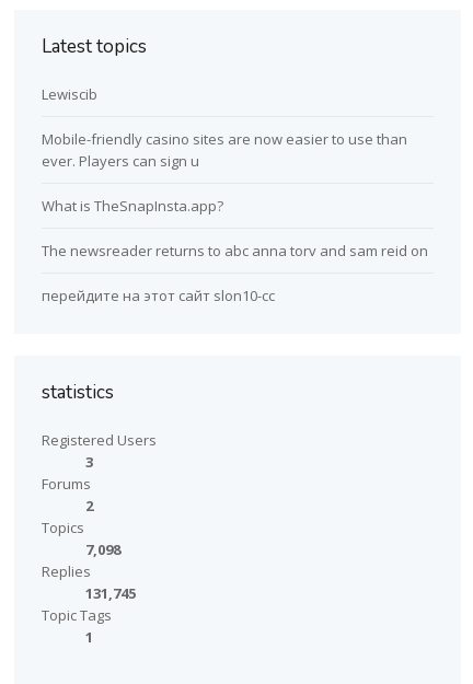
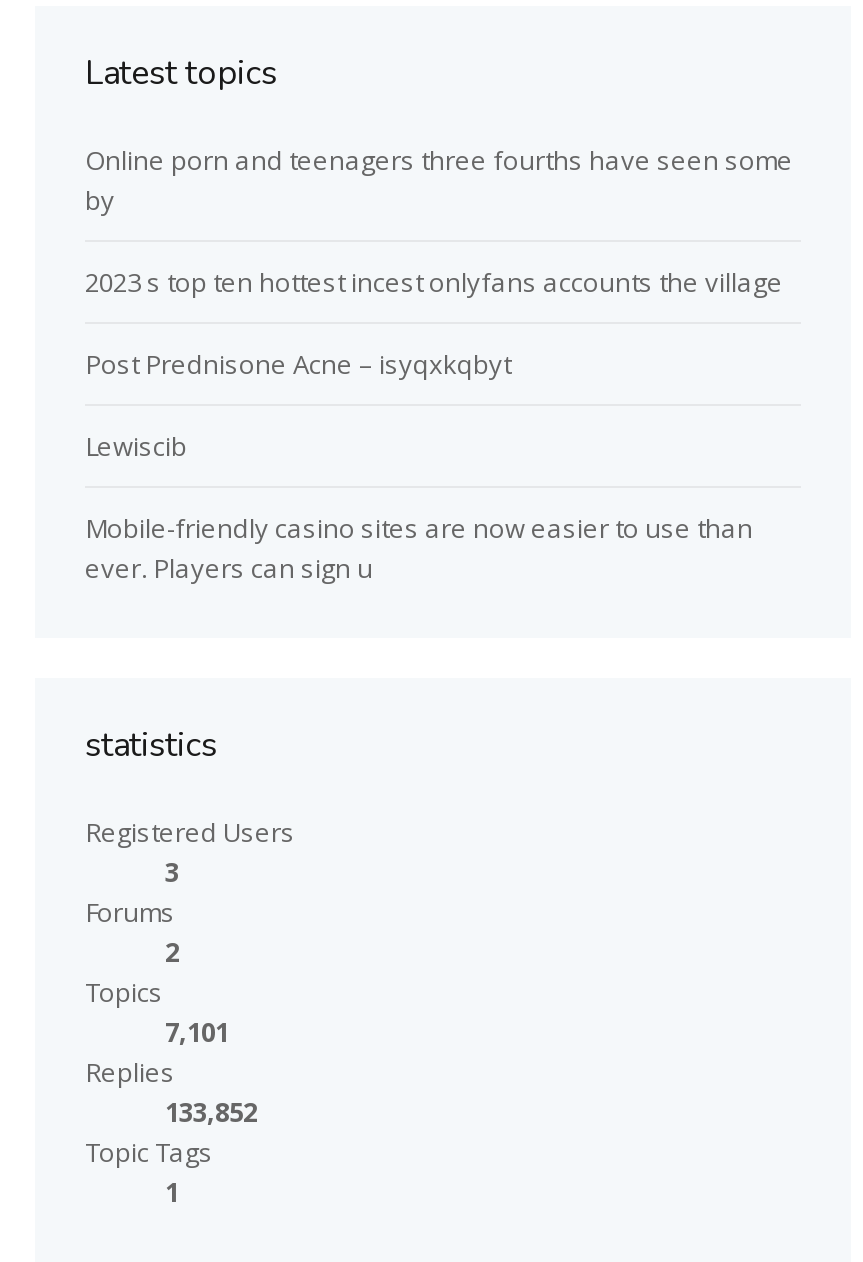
+ Online porn and teenagers three fourths have seen some
+ by
+ 2023 s top ten hottest incest onlyfans accounts the village
+ Post Prednisone Acne – isyqxkqbyt

moved down: Lewiscib | Mobile-friendly casino sites are now easier to use than | ever. Players can sign u

- What is TheSnapInsta.app?
- The newsreader returns to abc anna torv and sam reid on
- перейдите на этот сайт slon10-cc

- 7,098
+ 7,101

- 131,745
+ 133,852
